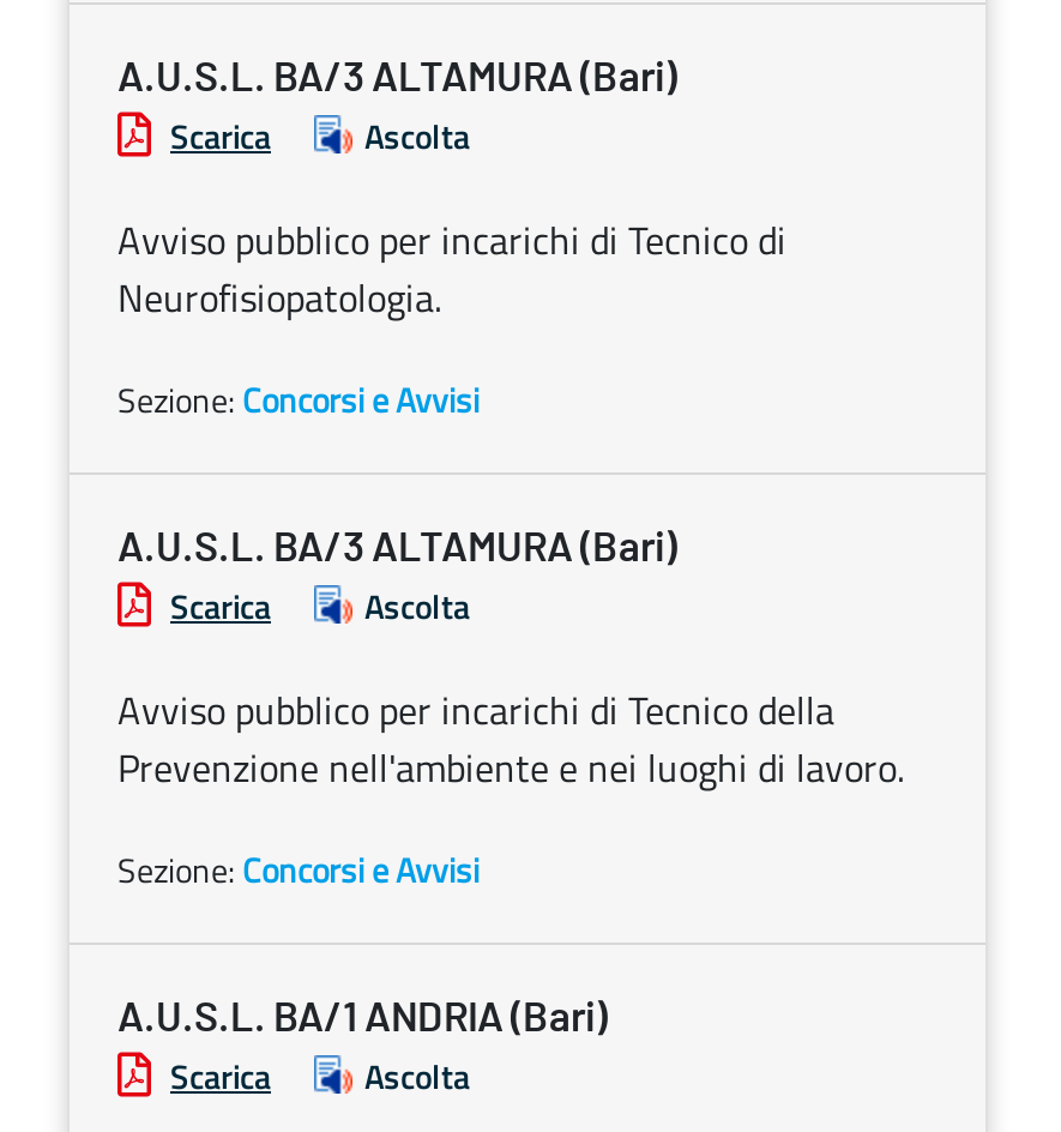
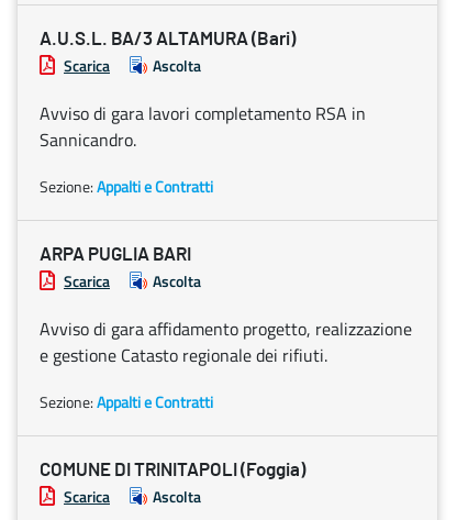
- Avviso pubblico per incarichi di Tecnico di
- Neurofisiopatologia.
+ Avviso di gara lavori completamento RSA in
+ Sannicandro.

- Sezione: Concorsi e Avvisi
+ Sezione: Appalti e Contratti

- A.U.S.L. BA/3 ALTAMURA (Bari)
+ ARPA PUGLIA BARI

- Avviso pubblico per incarichi di Tecnico della
- Prevenzione nell'ambiente e nei luoghi di lavoro.
+ Avviso di gara affidamento progetto, realizzazione
+ e gestione Catasto regionale dei rifiuti.

- Sezione: Concorsi e Avvisi
+ Sezione: Appalti e Contratti

- A.U.S.L. BA/1 ANDRIA (Bari)
+ COMUNE DI TRINITAPOLI (Foggia)
